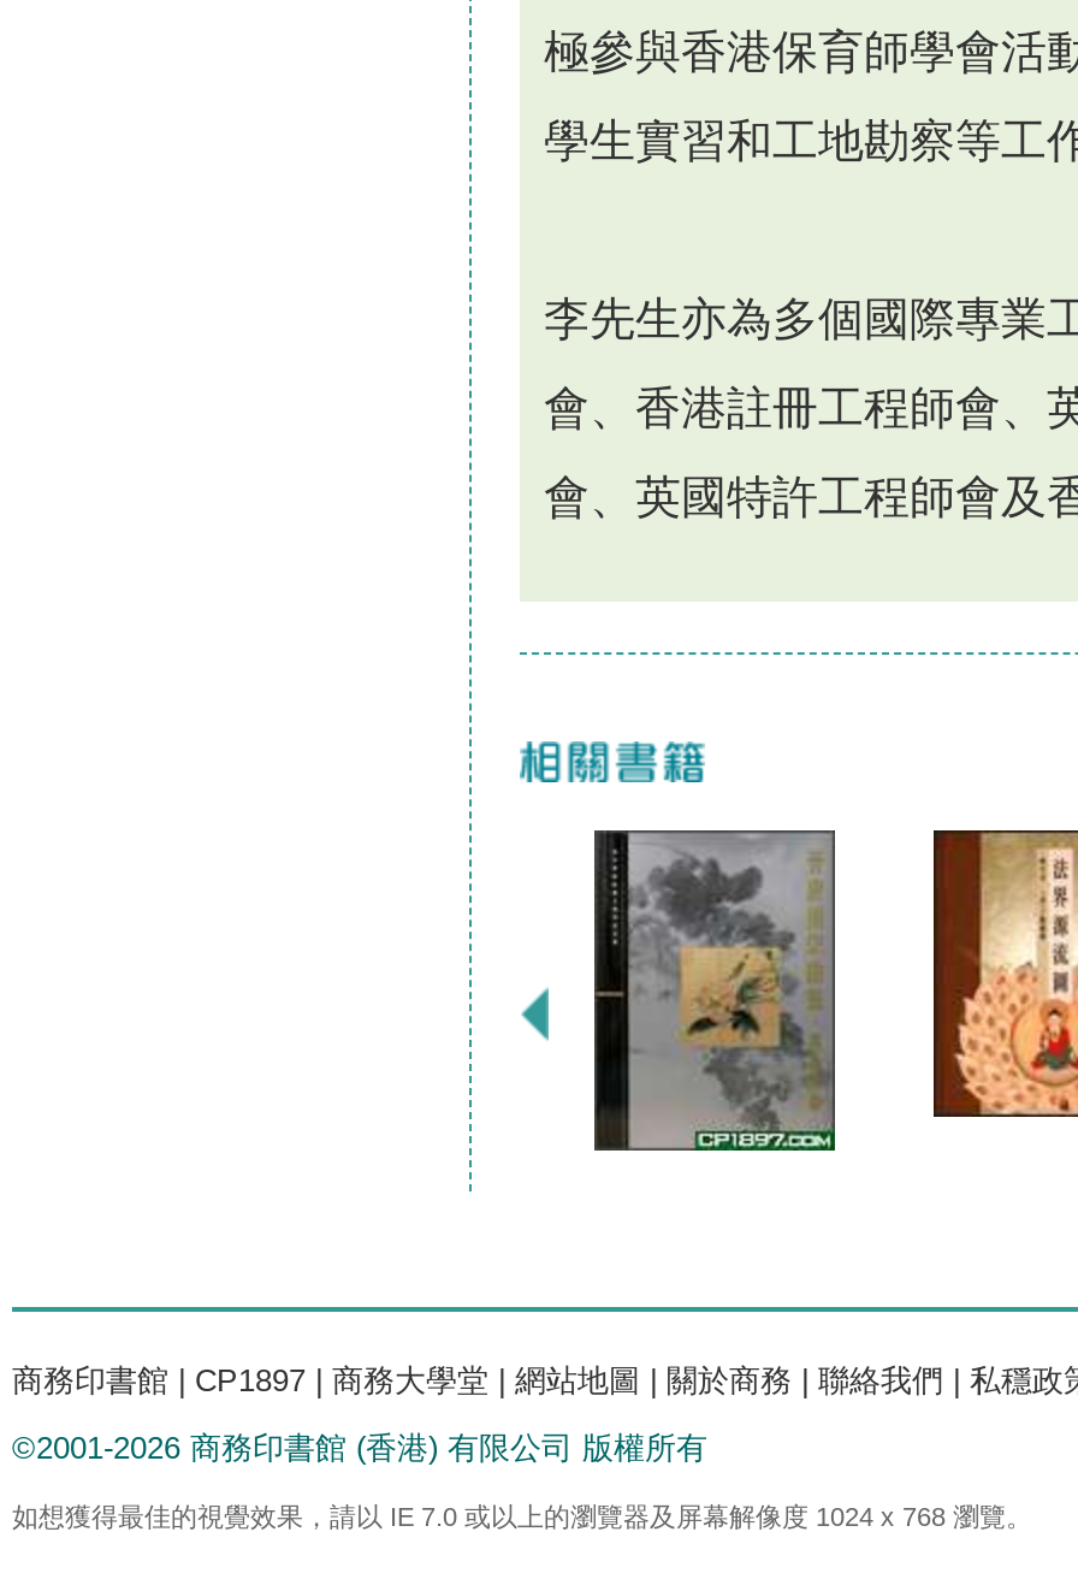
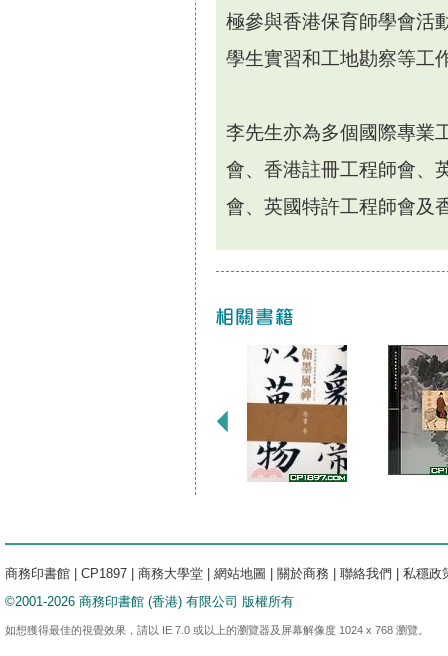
- [image]
+ [image]

- [image]
+ [image]
